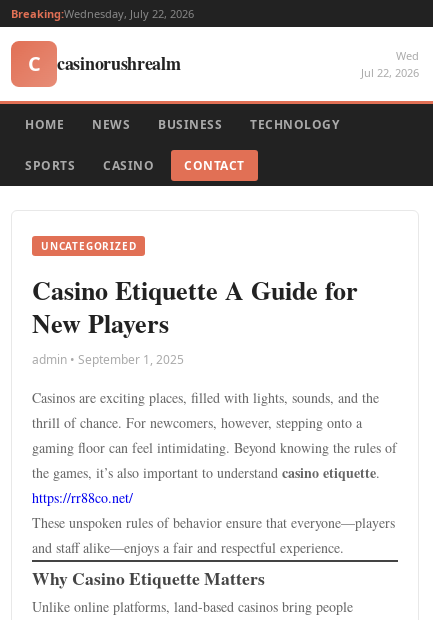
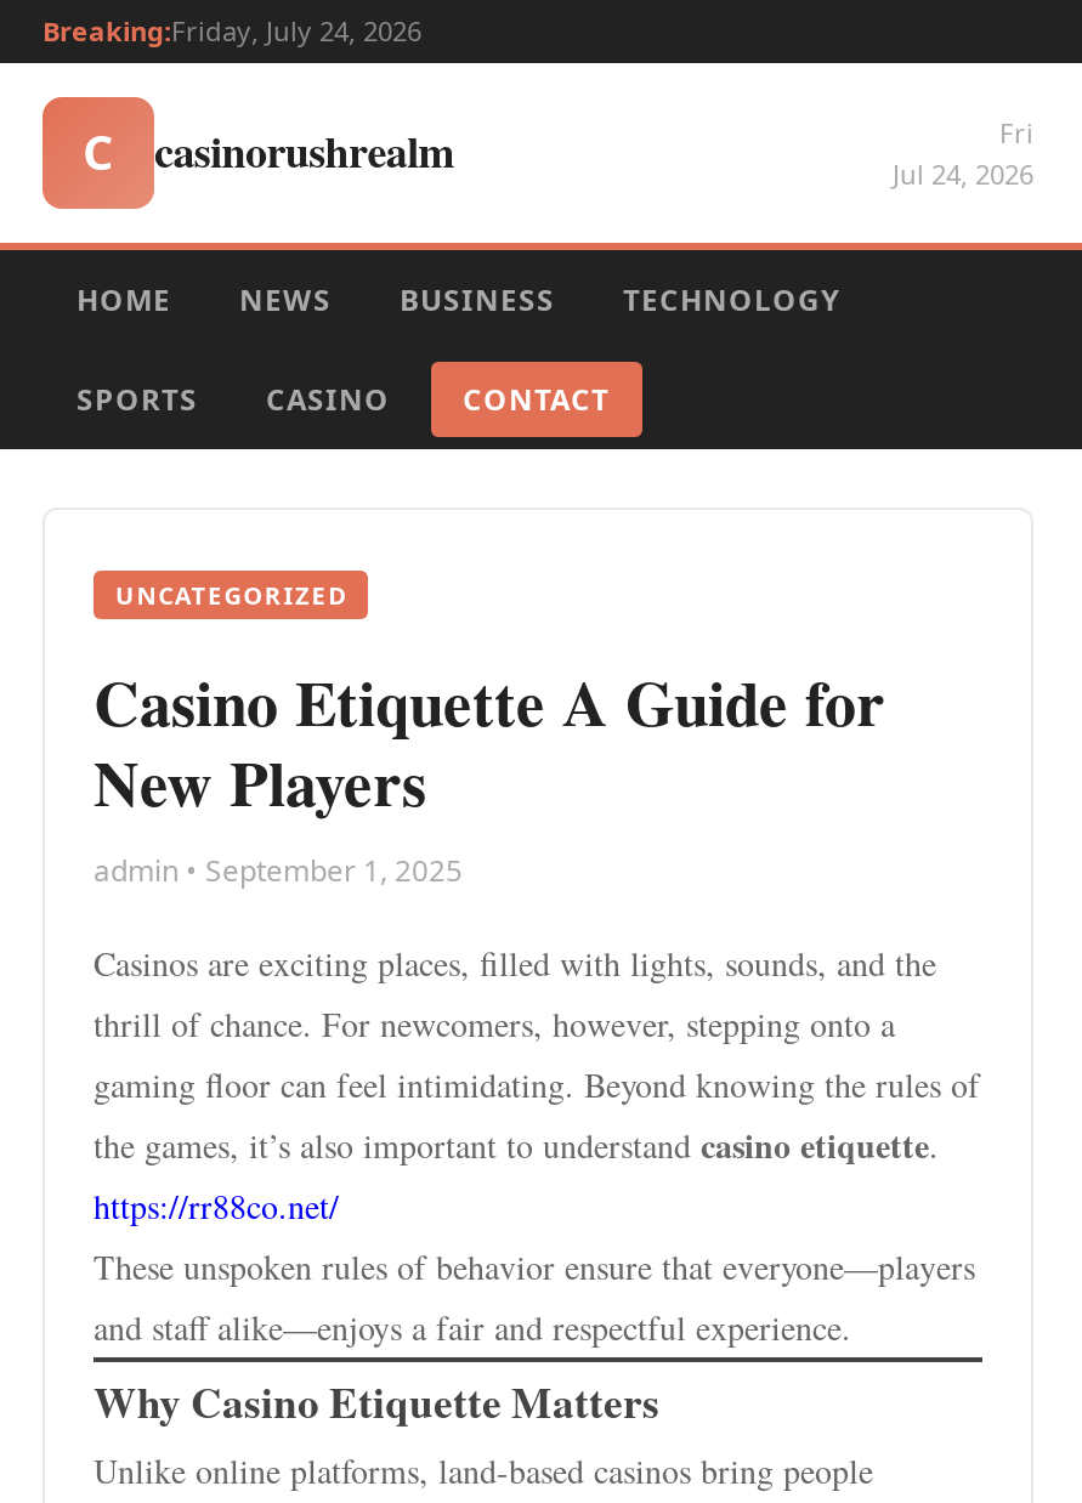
- Breaking:Wednesday, July 22, 2026
+ Breaking:Friday, July 24, 2026

- Wed
- Jul 22, 2026
+ Fri
+ Jul 24, 2026
